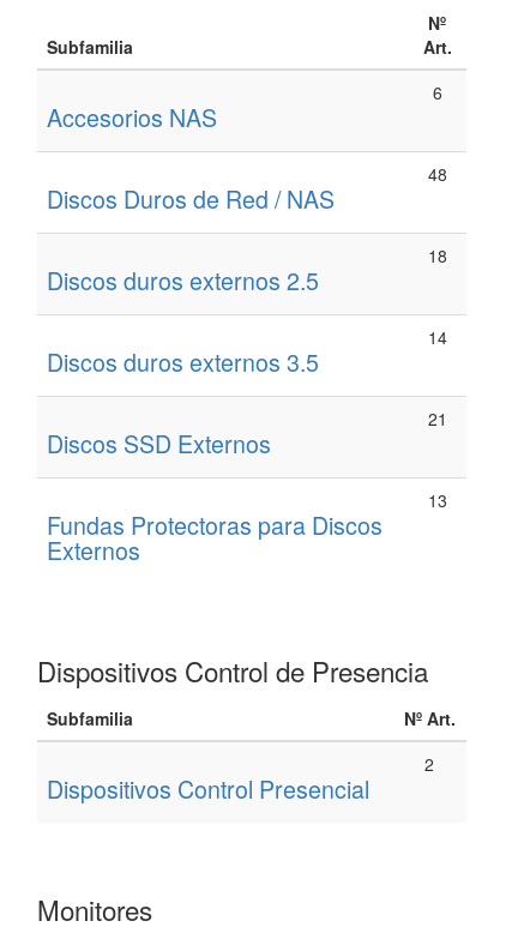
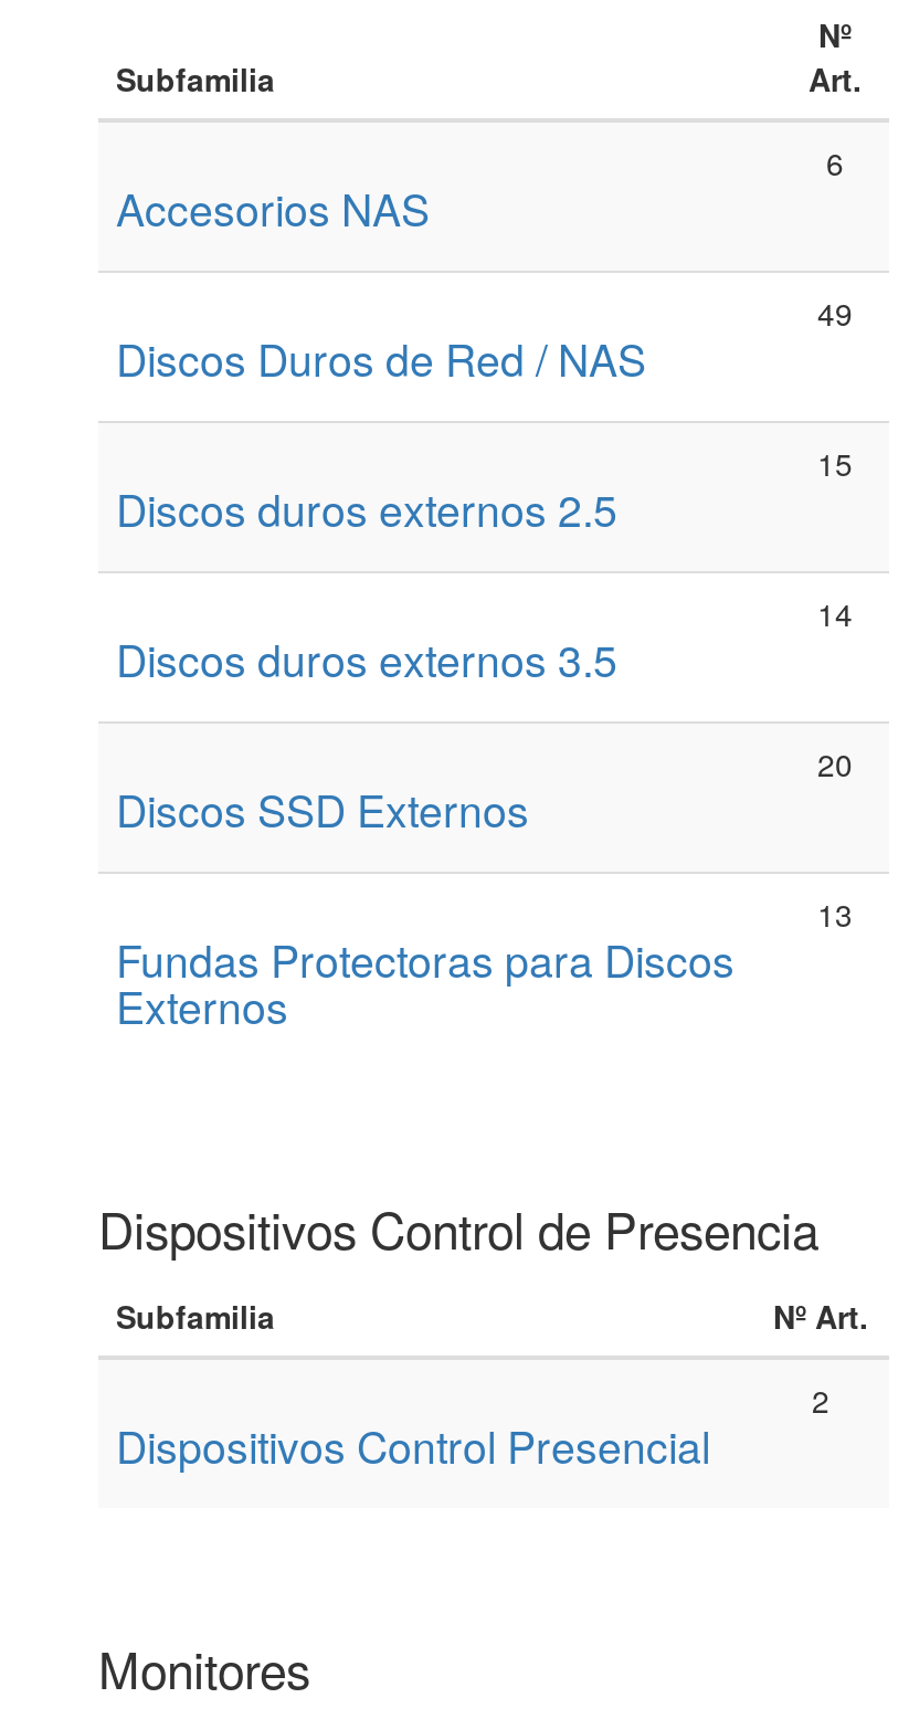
- 48
+ 49

- 18
+ 15

- 21
+ 20
